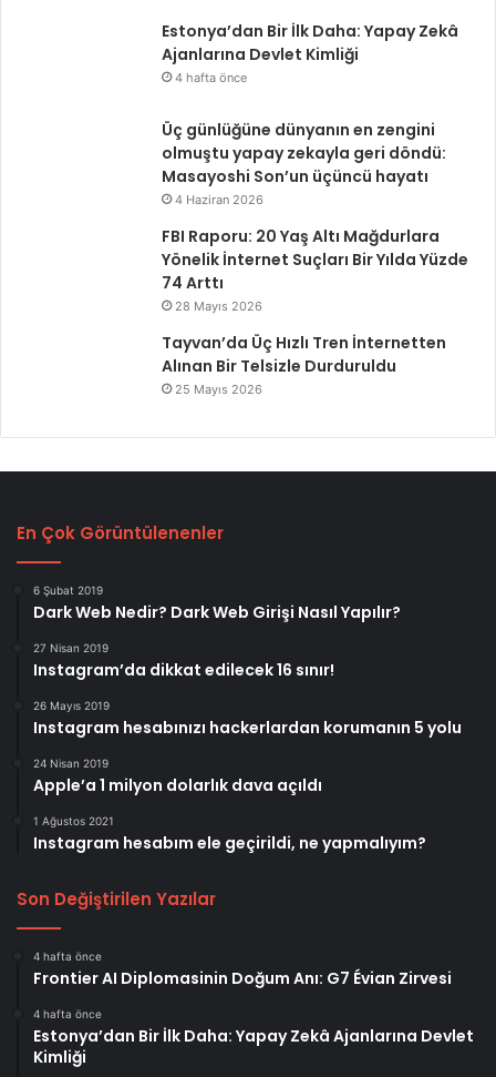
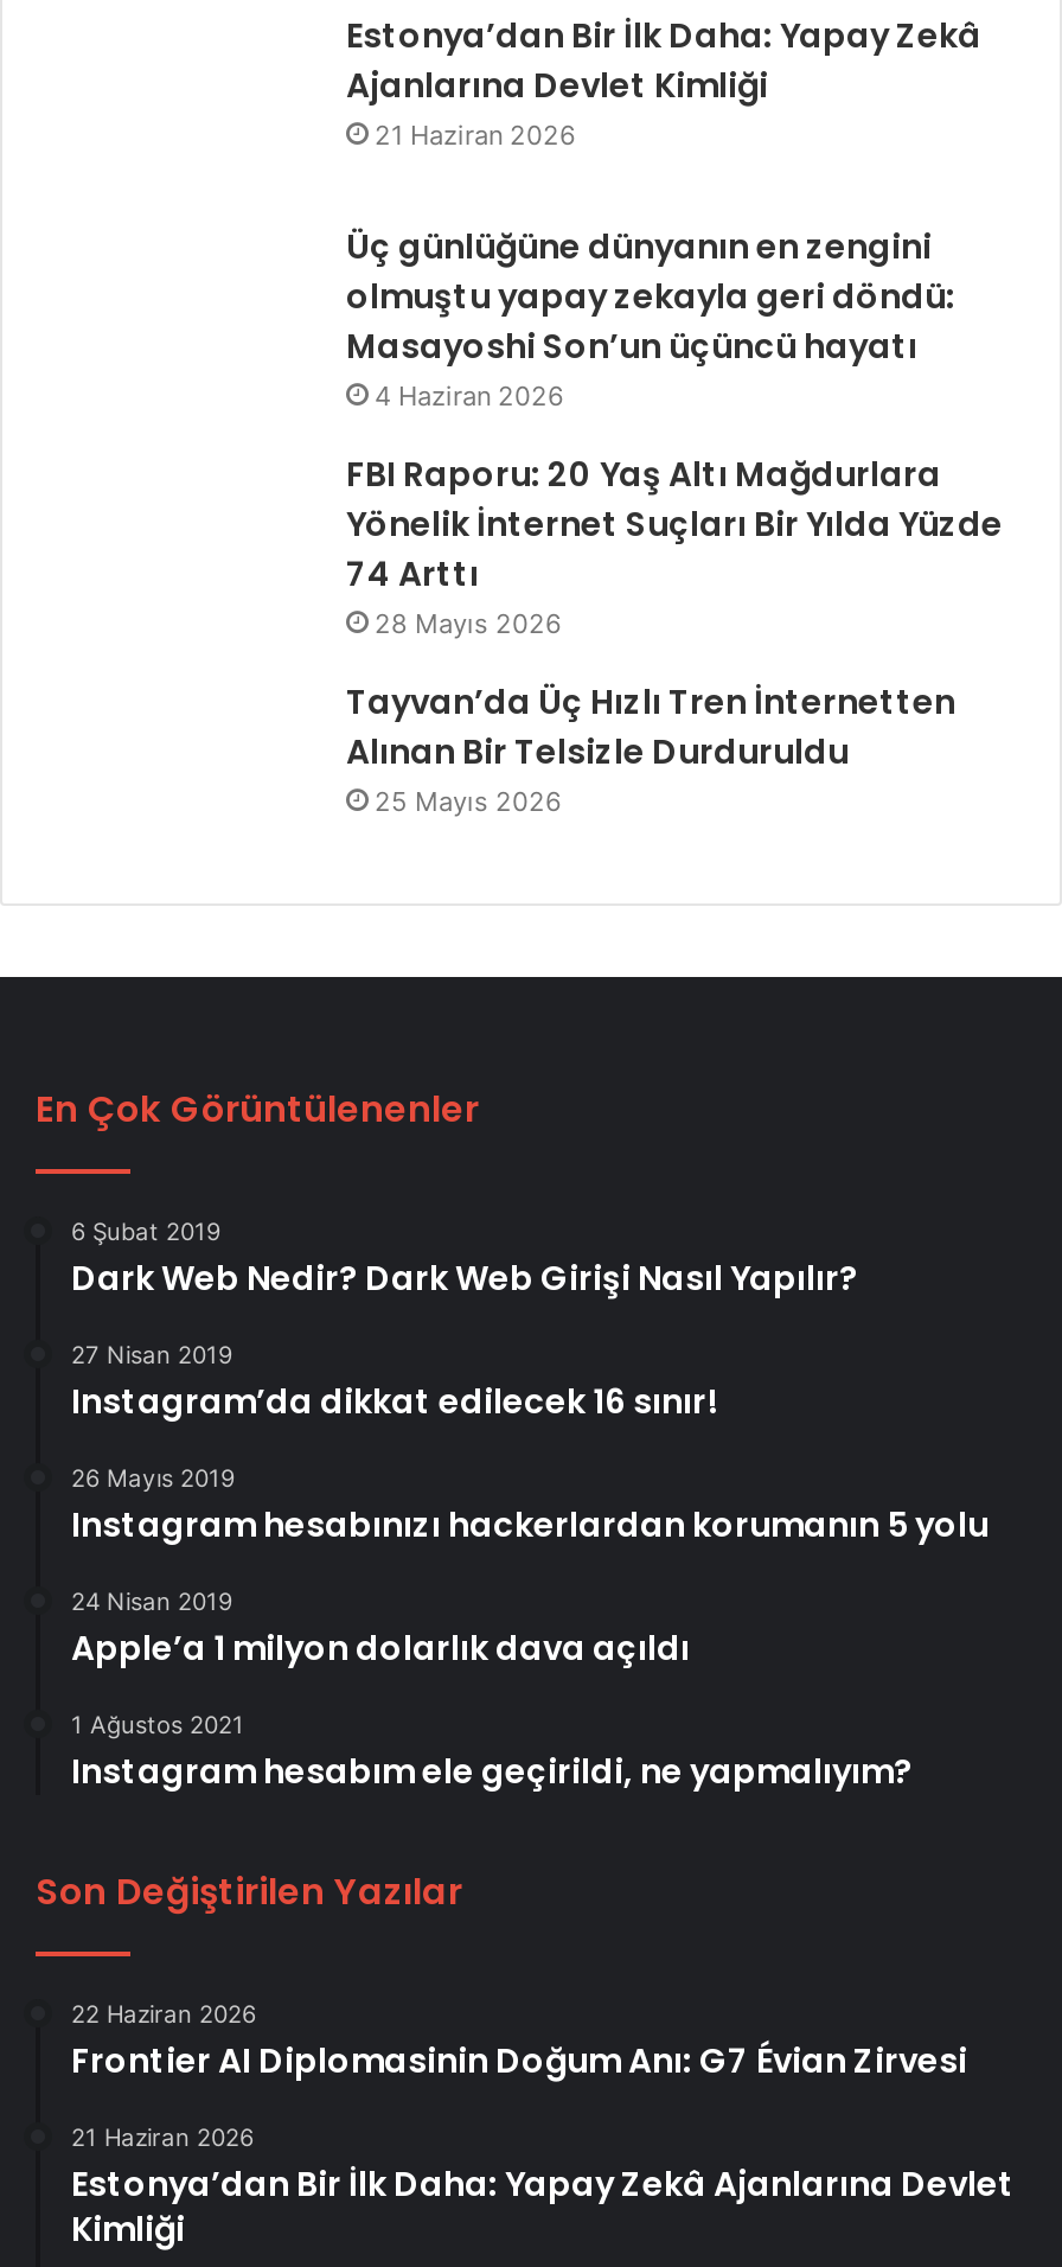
- 4 hafta önce
+ 21 Haziran 2026

- 4 hafta önce
+ 22 Haziran 2026

- 4 hafta önce
+ 21 Haziran 2026
